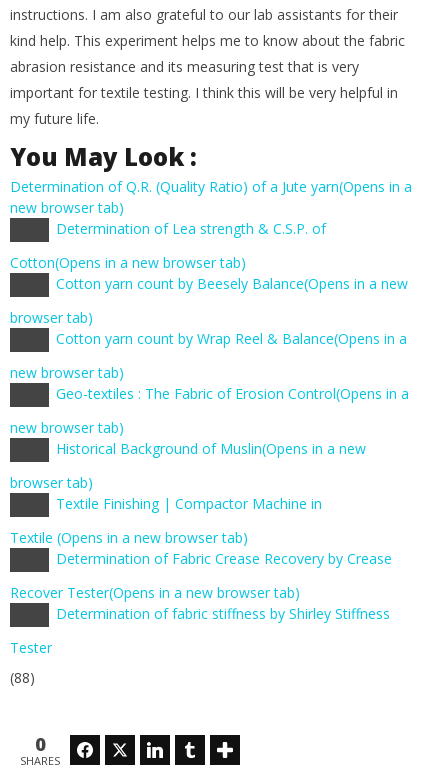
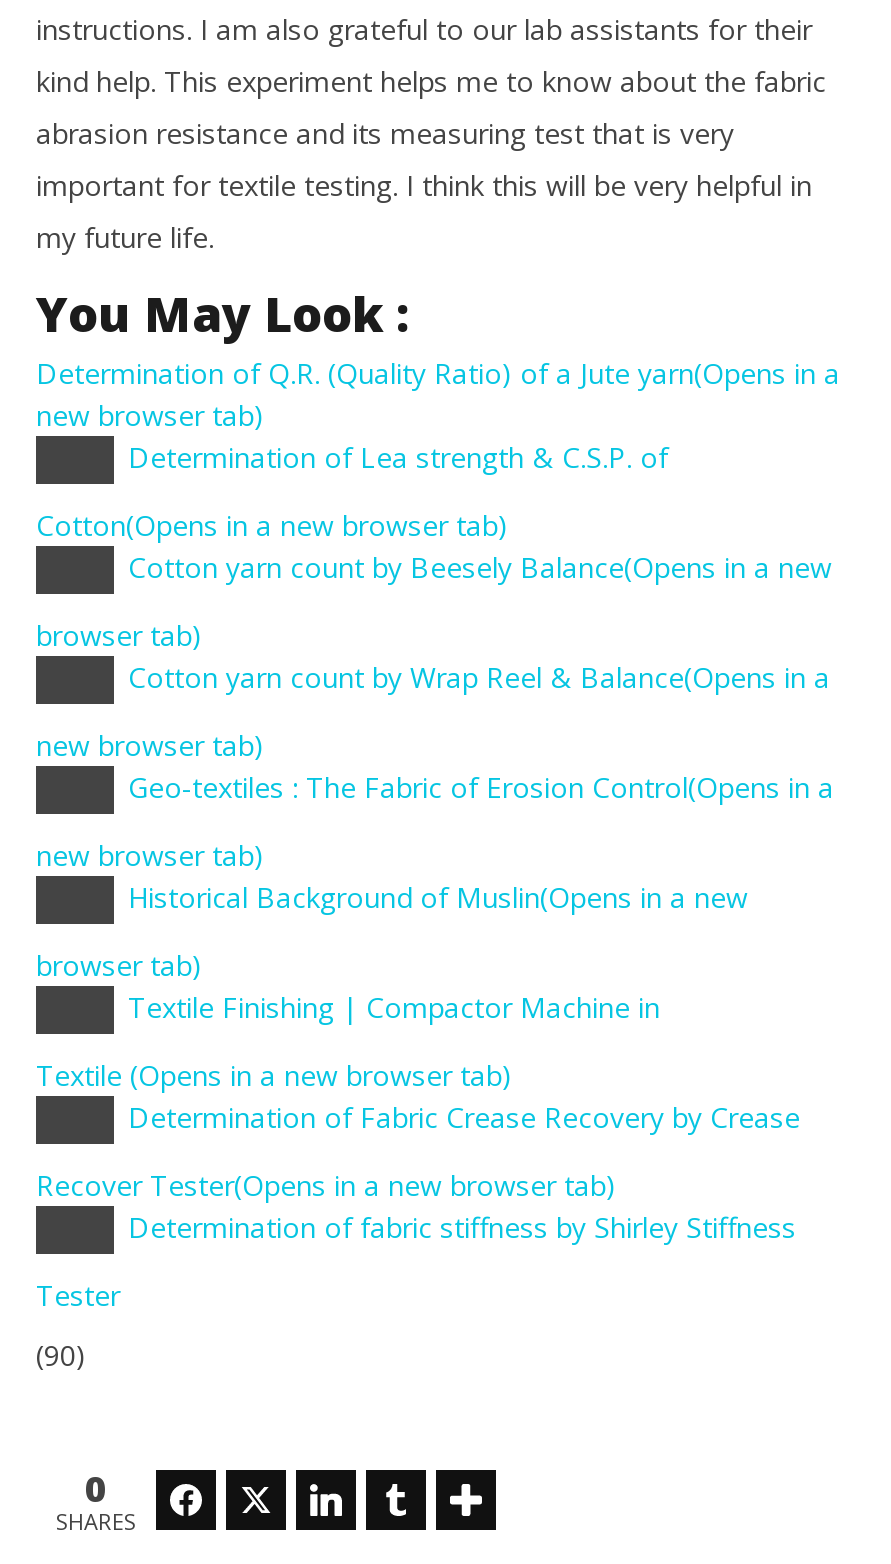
- (88)
+ (90)
